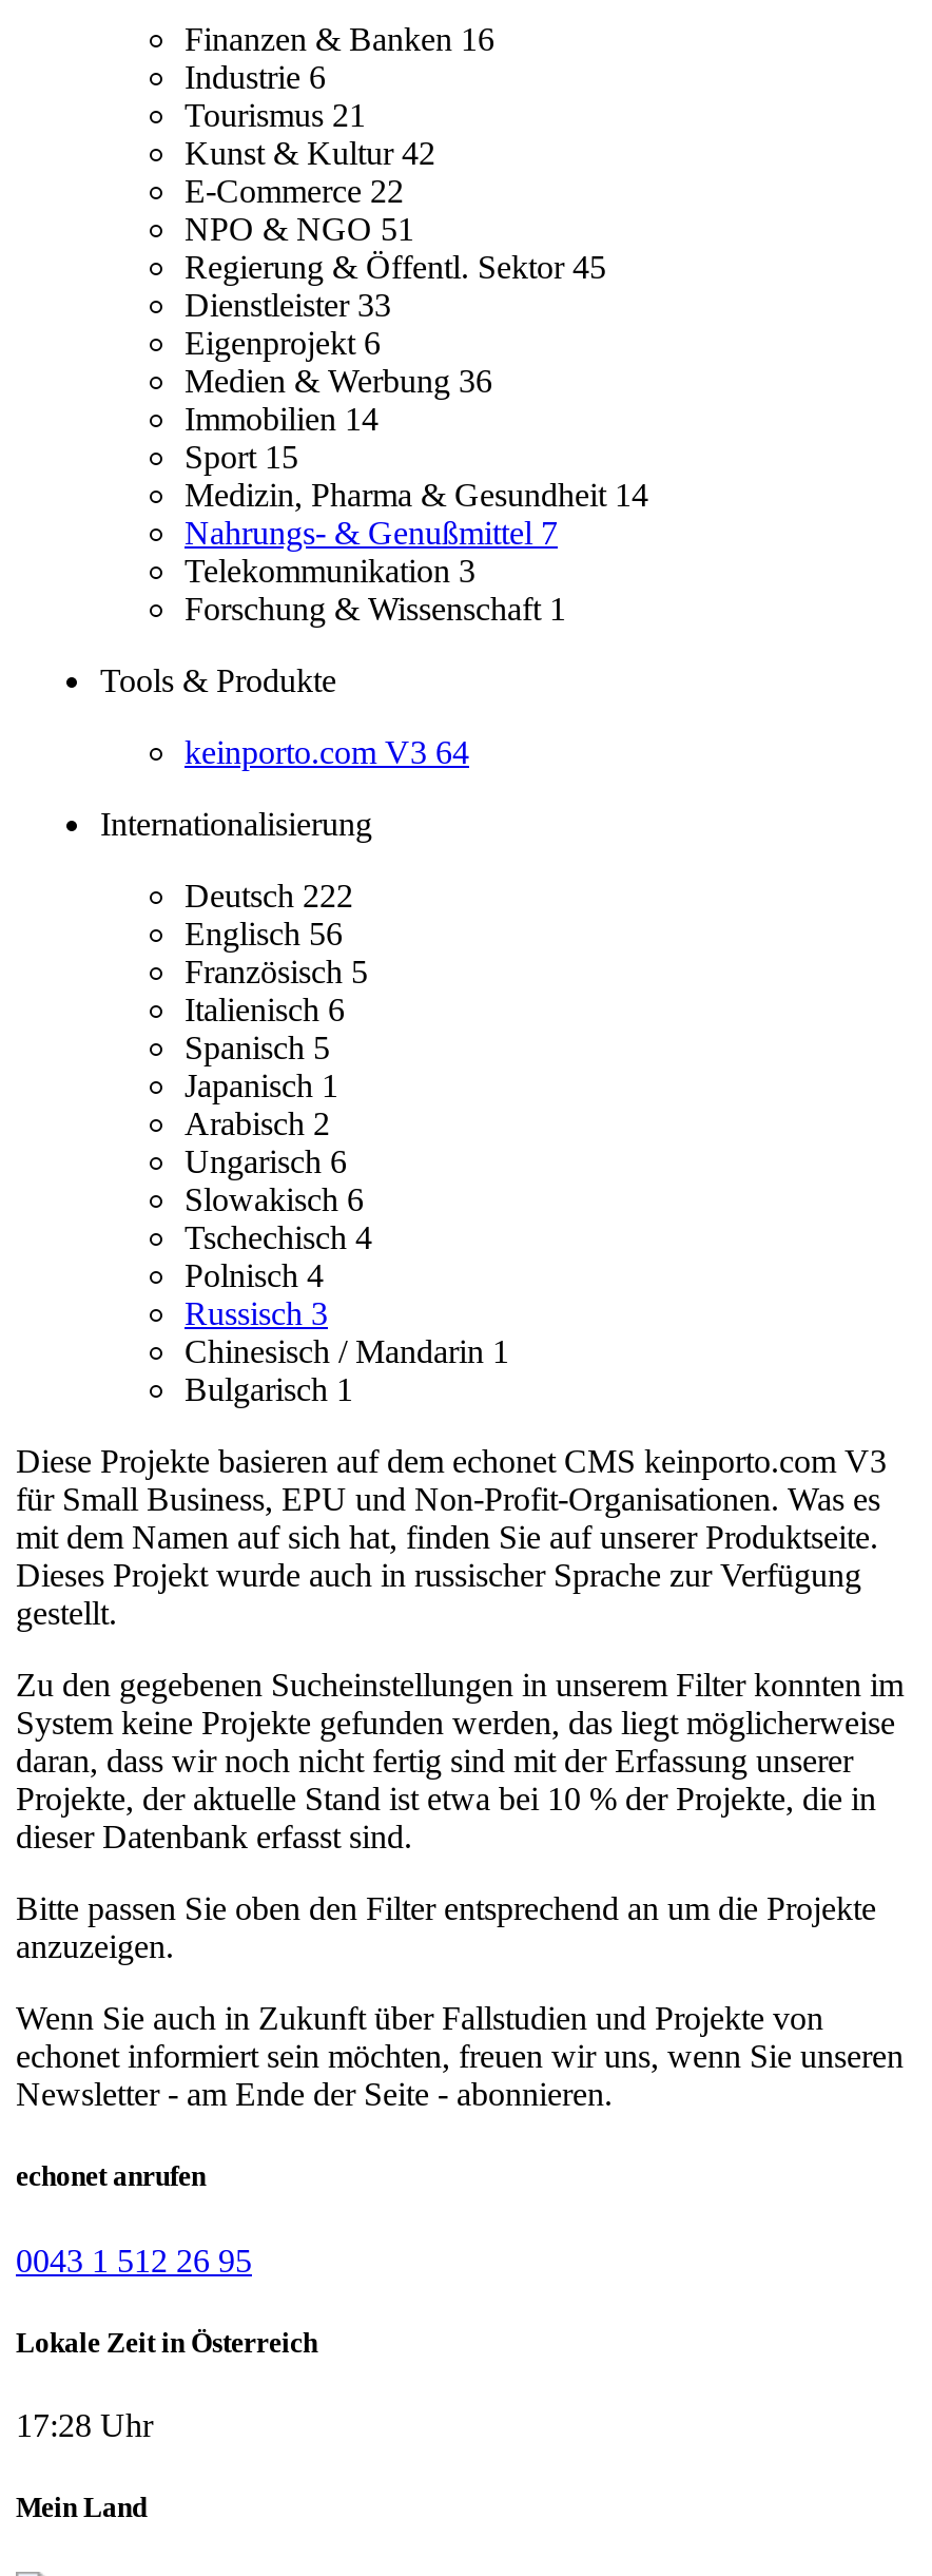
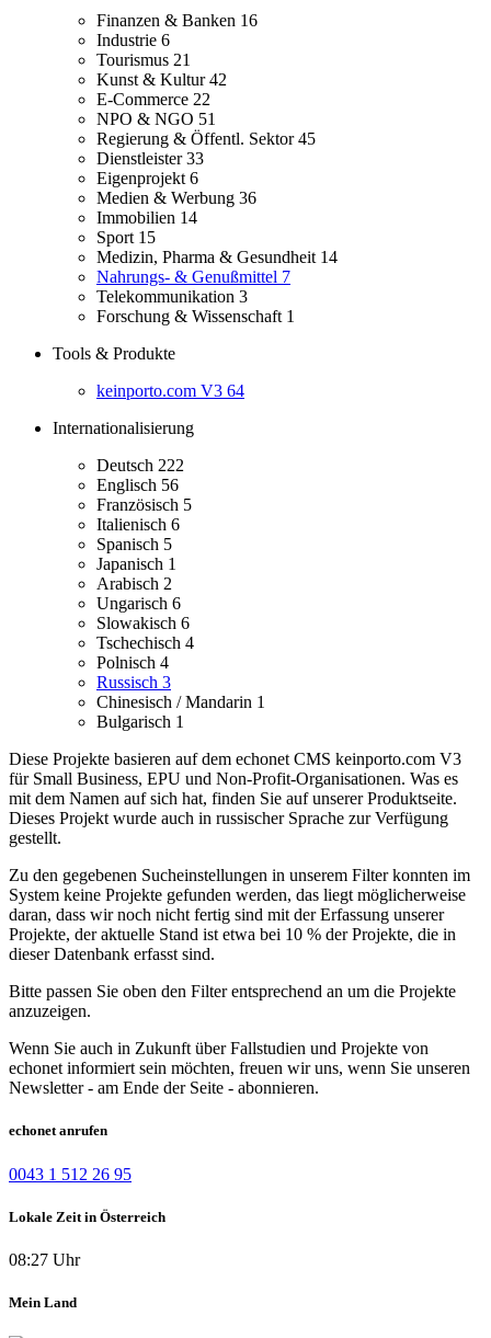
- 17:28 Uhr
+ 08:27 Uhr
